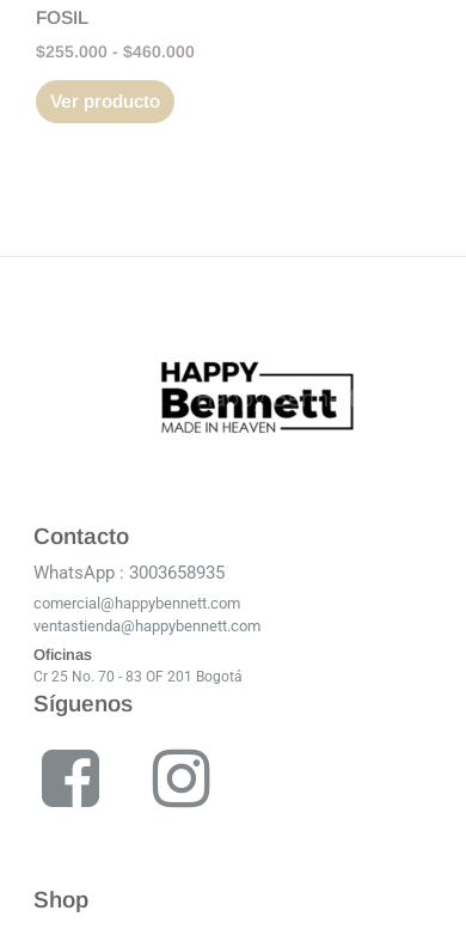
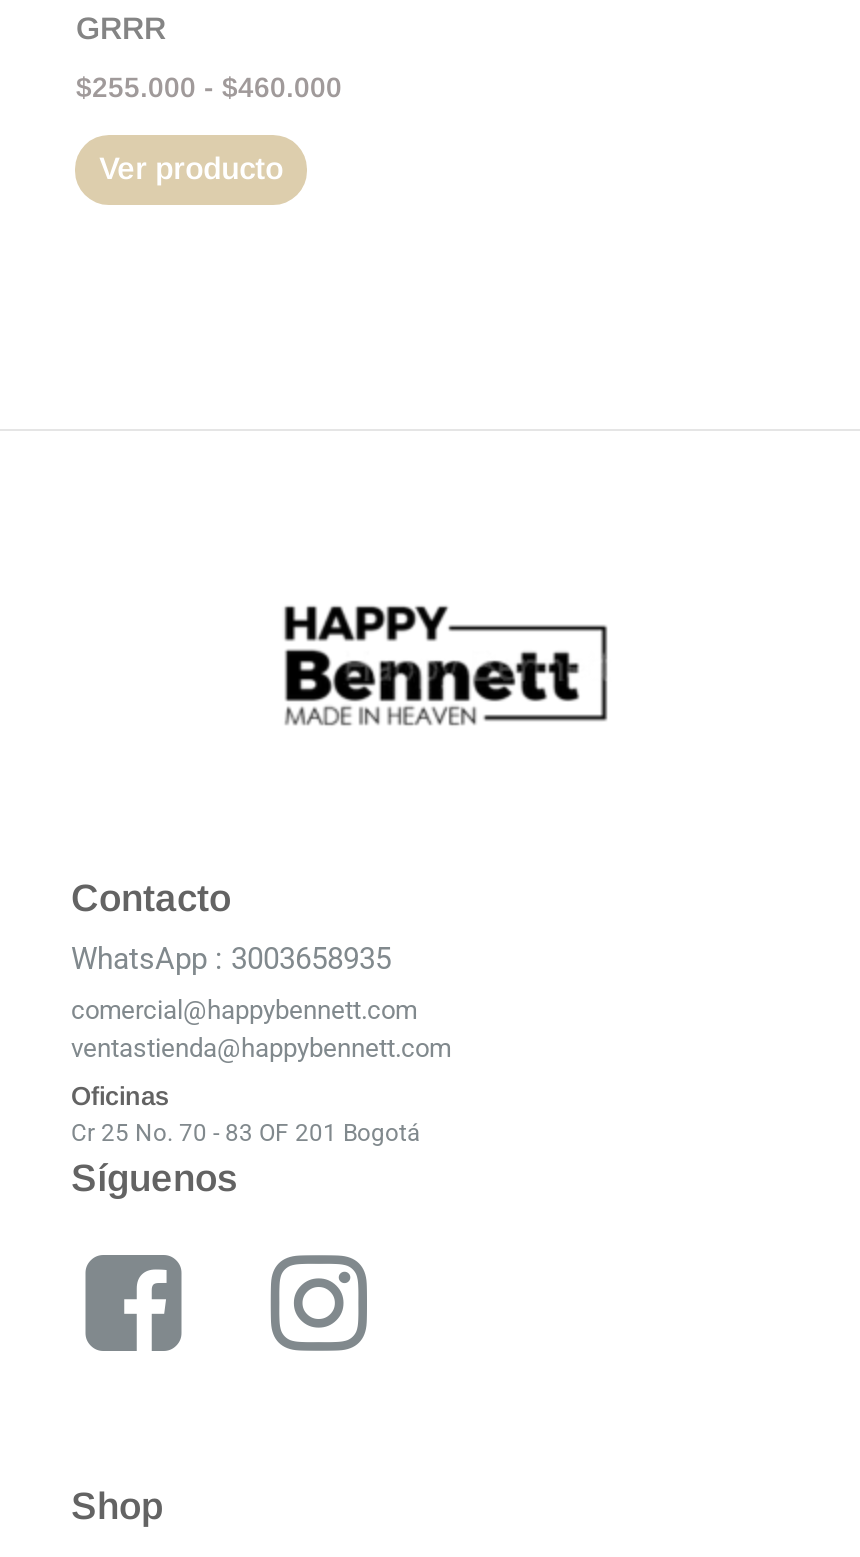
- FOSIL
+ GRRR
